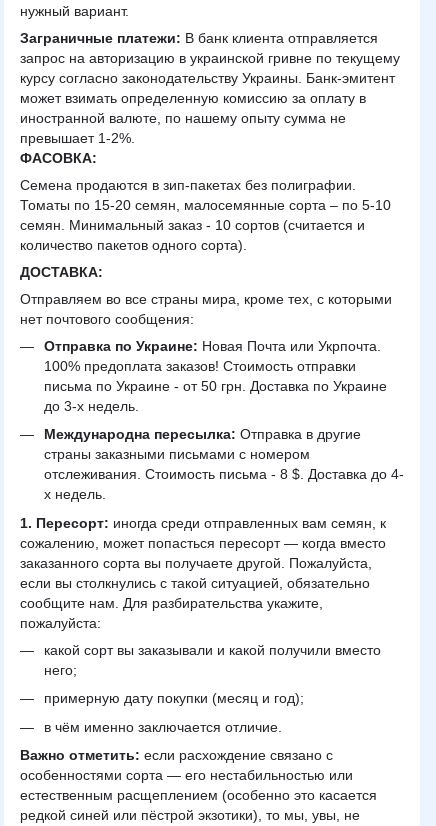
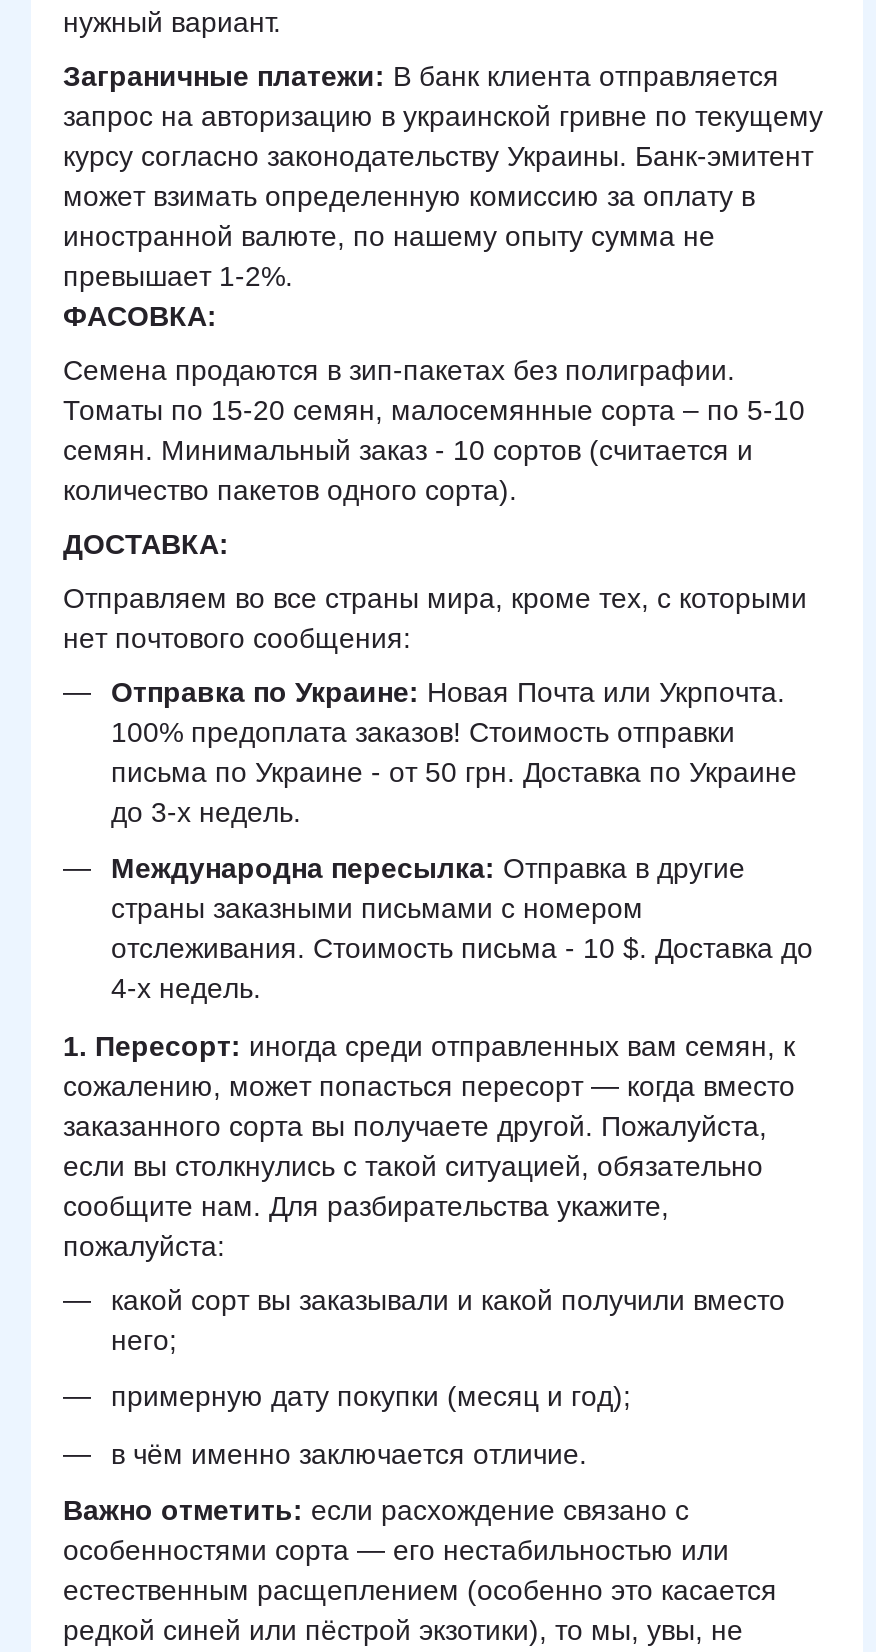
- отслеживания. Стоимость письма - 8 $. Доставка до 4-
- х недель.
+ отслеживания. Стоимость письма - 10 $. Доставка до
+ 4-х недель.
